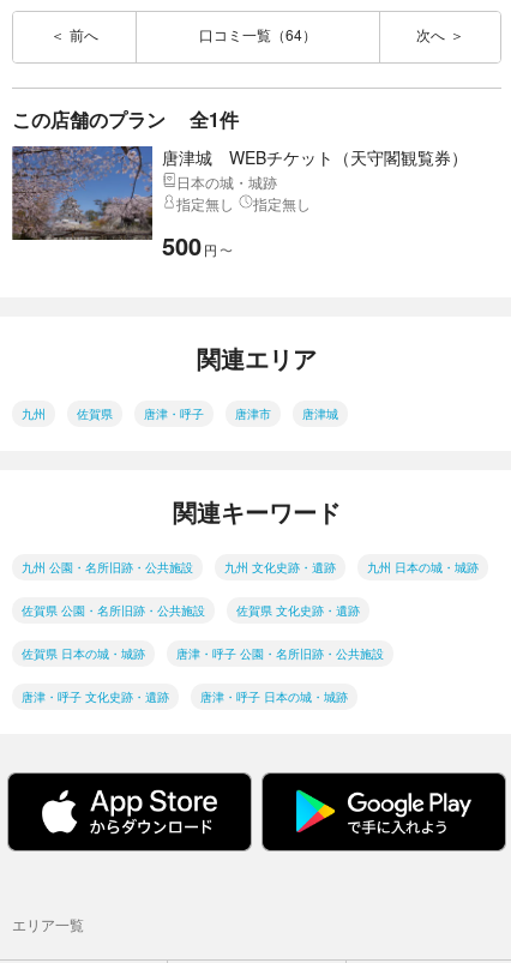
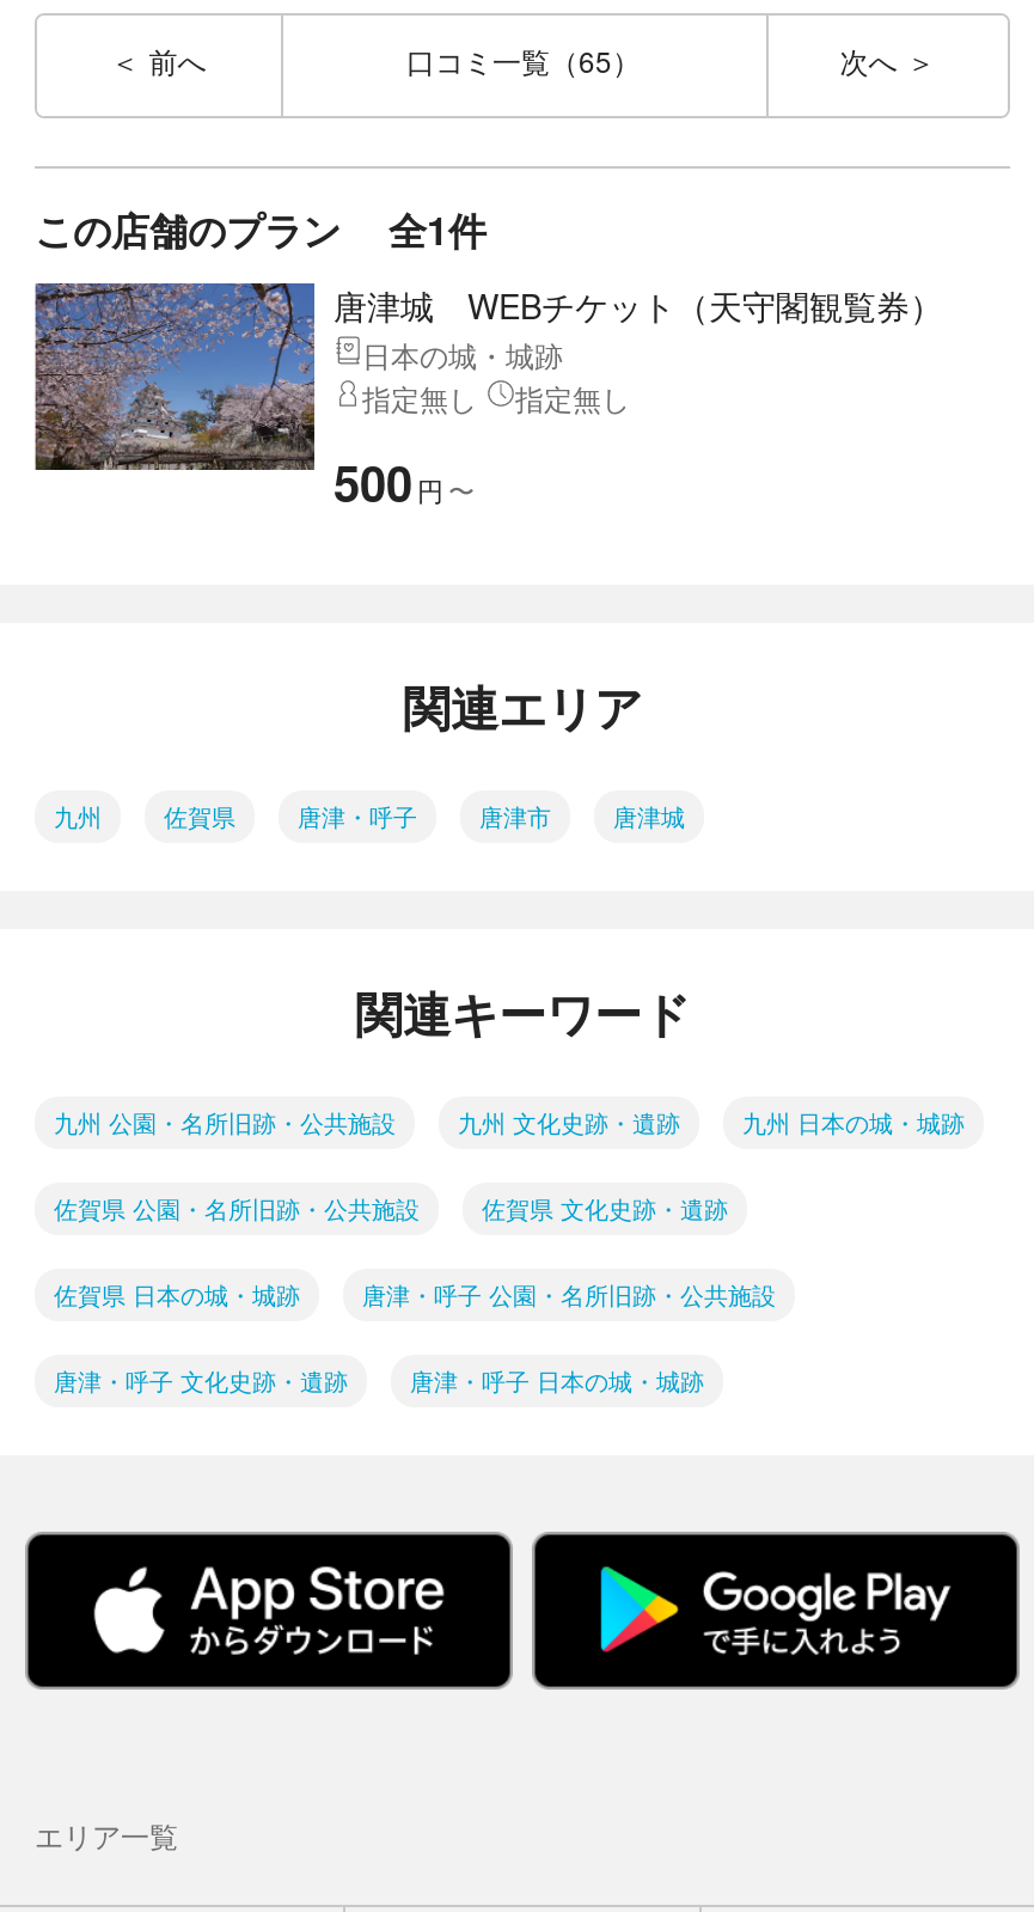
- 口コミ一覧（64）
+ 口コミ一覧（65）
